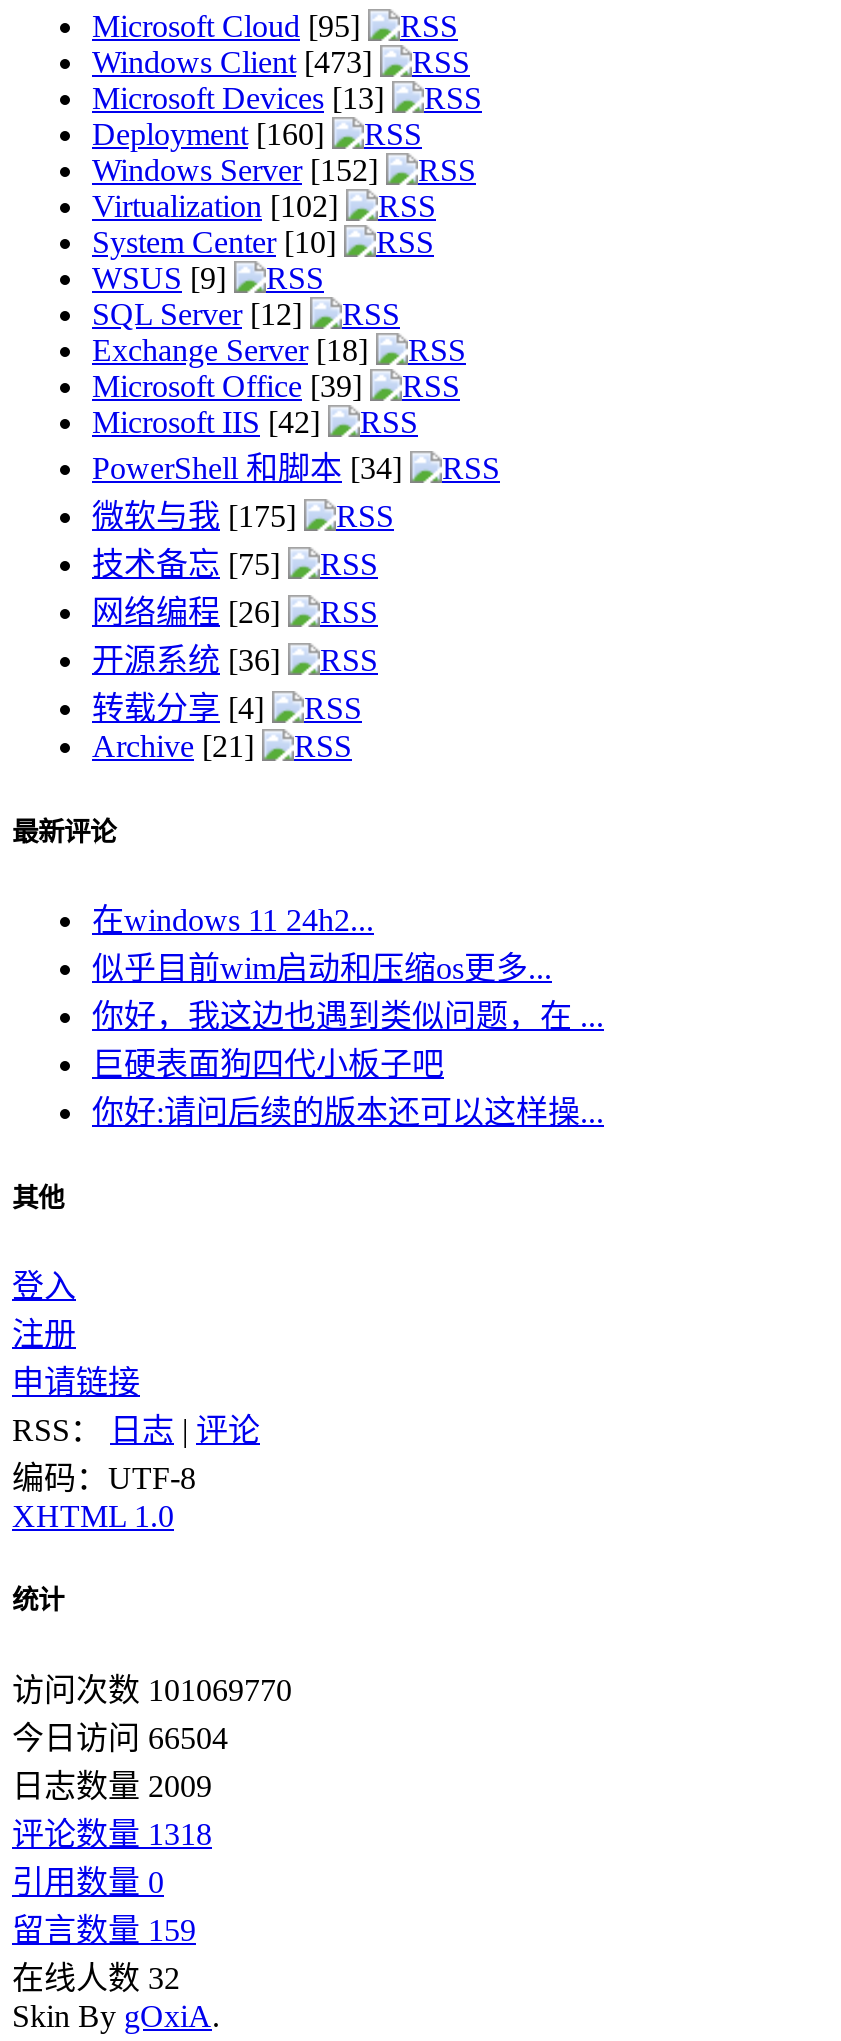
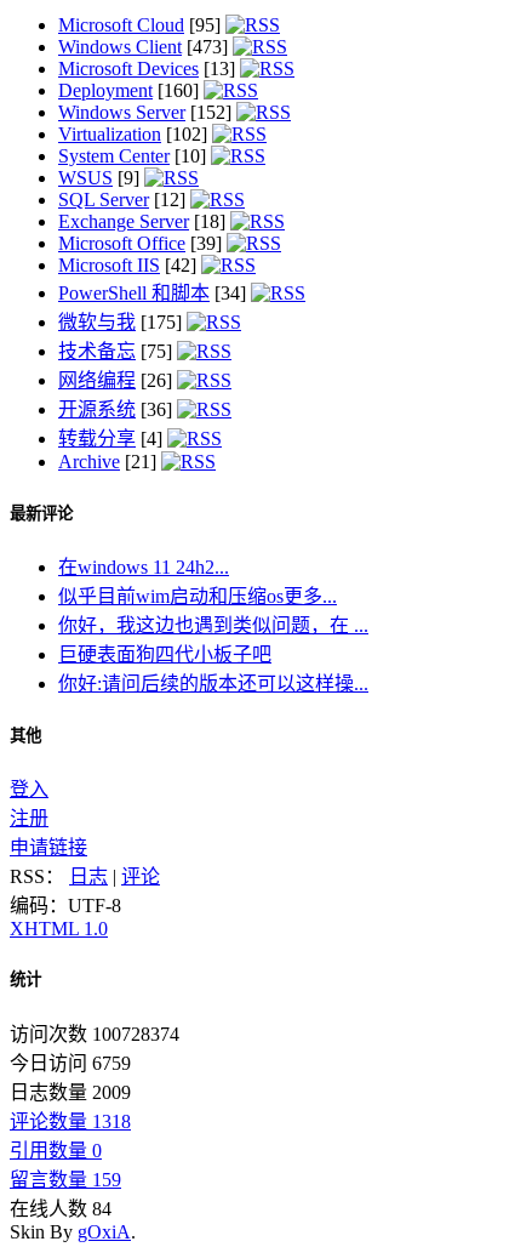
- 访问次数 101069770
+ 访问次数 100728374

- 今日访问 66504
+ 今日访问 6759

- 在线人数 32
+ 在线人数 84
